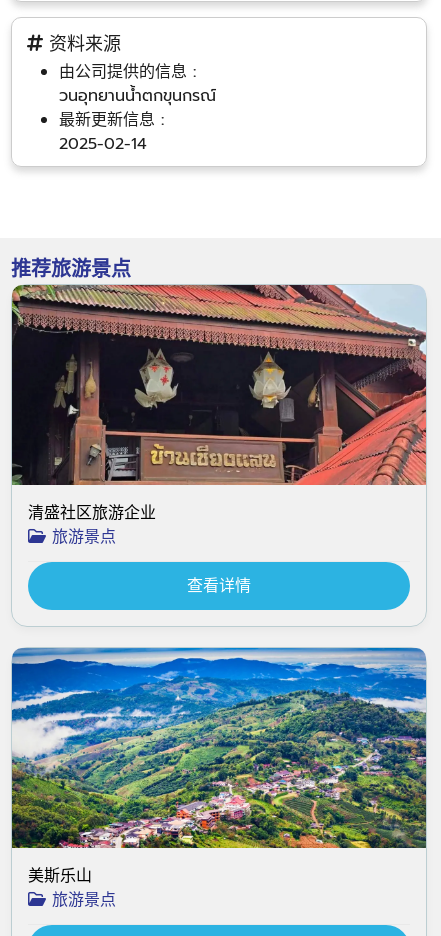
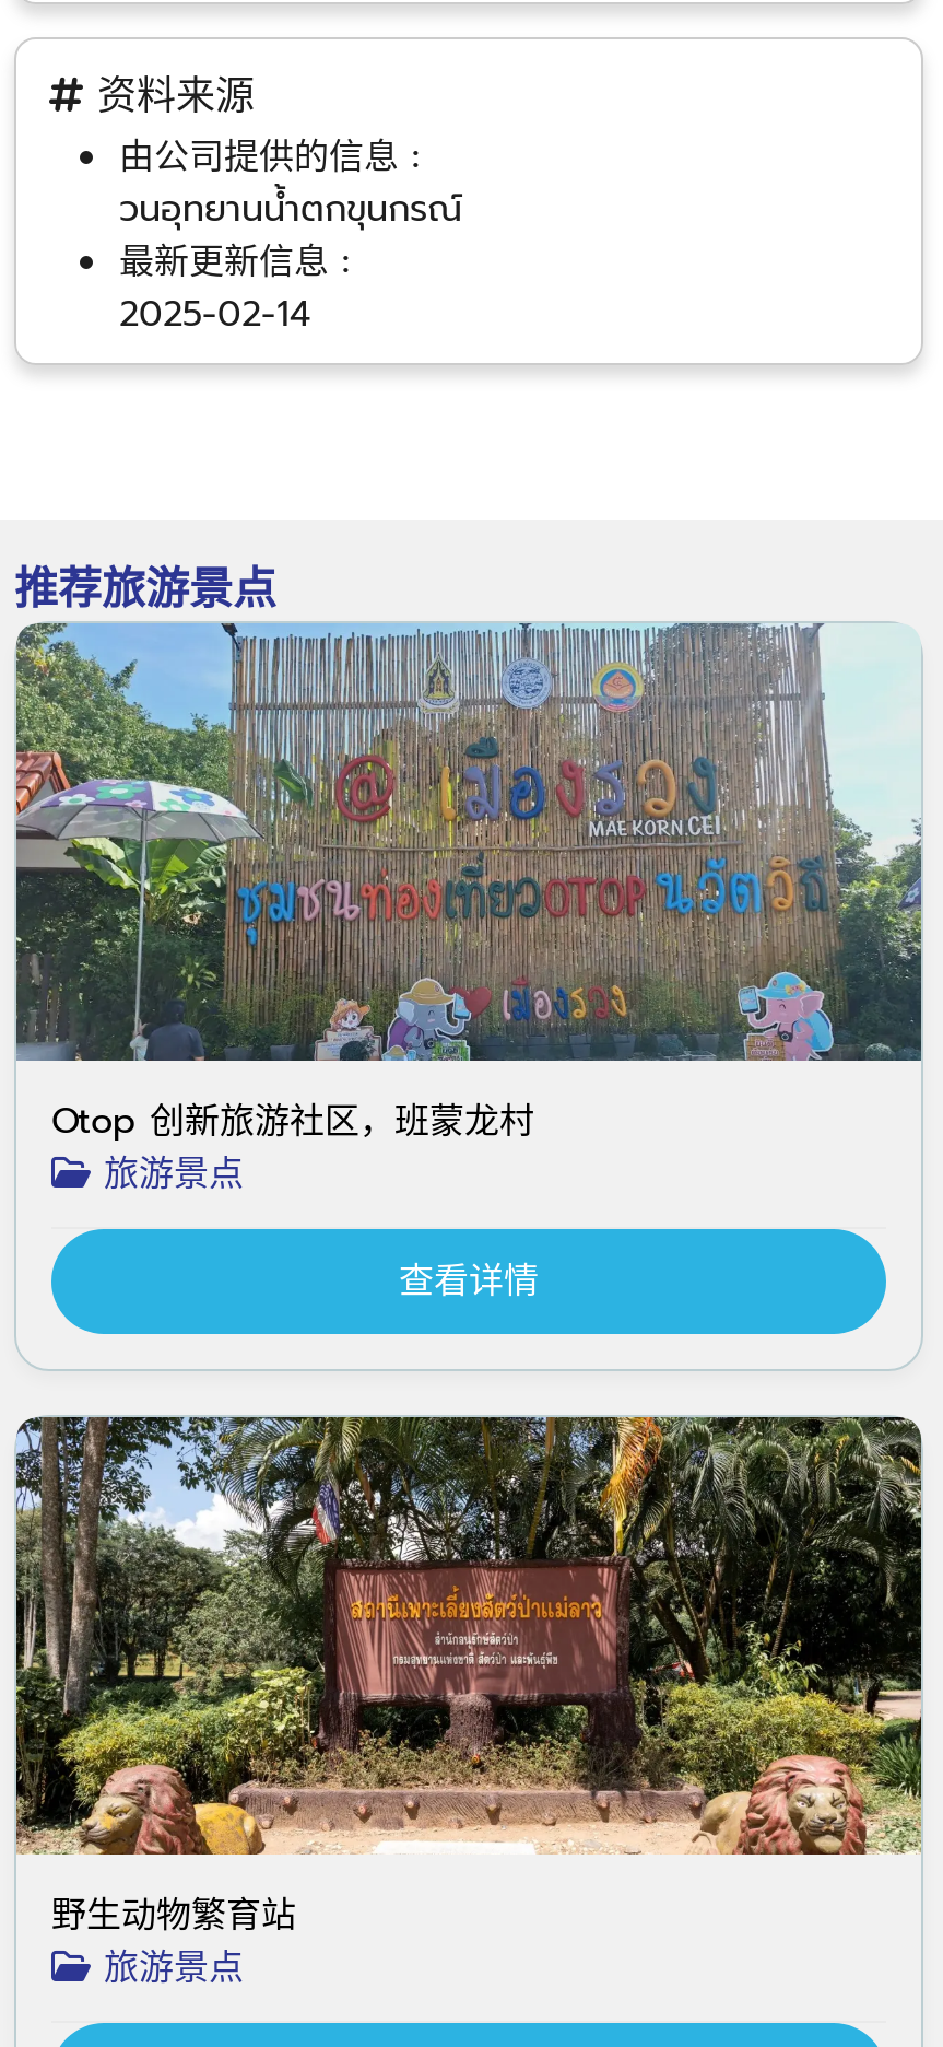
- [image]
- 清盛社区旅游企业
+ [image]
+ Otop 创新旅游社区，班蒙龙村

- [image]
- 美斯乐山
+ [image]
+ 野生动物繁育站
